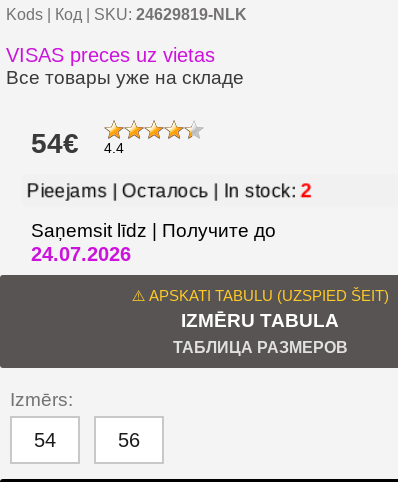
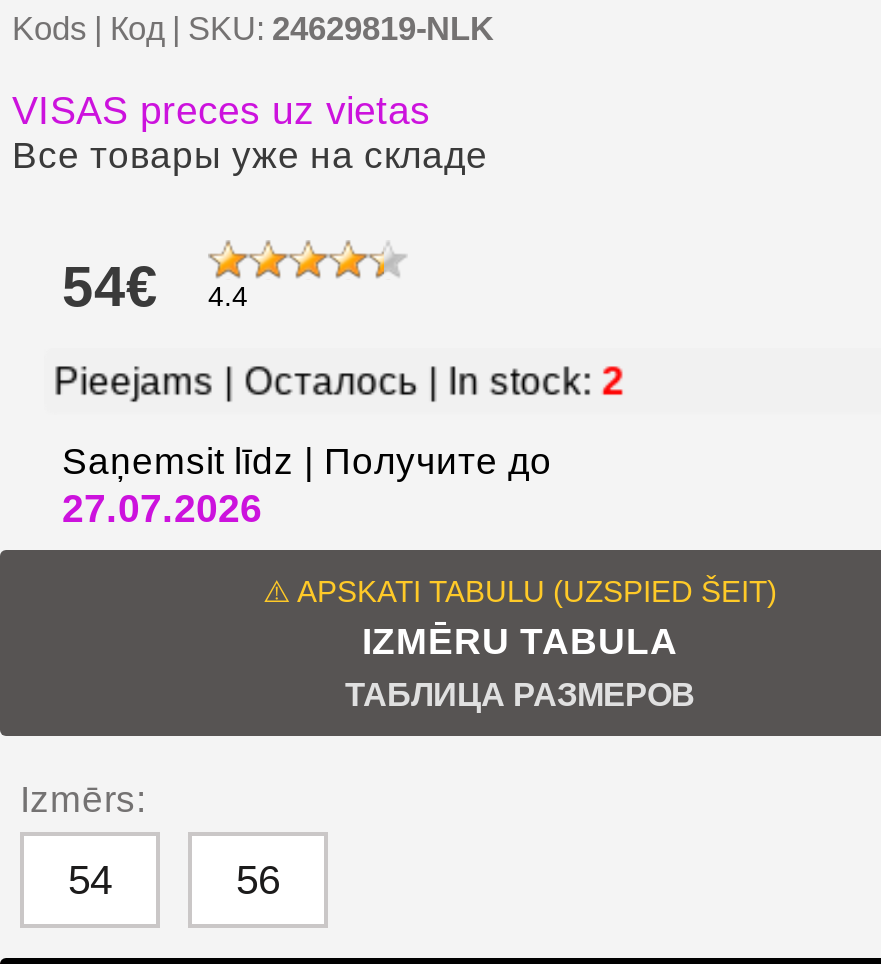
- 24.07.2026
+ 27.07.2026
